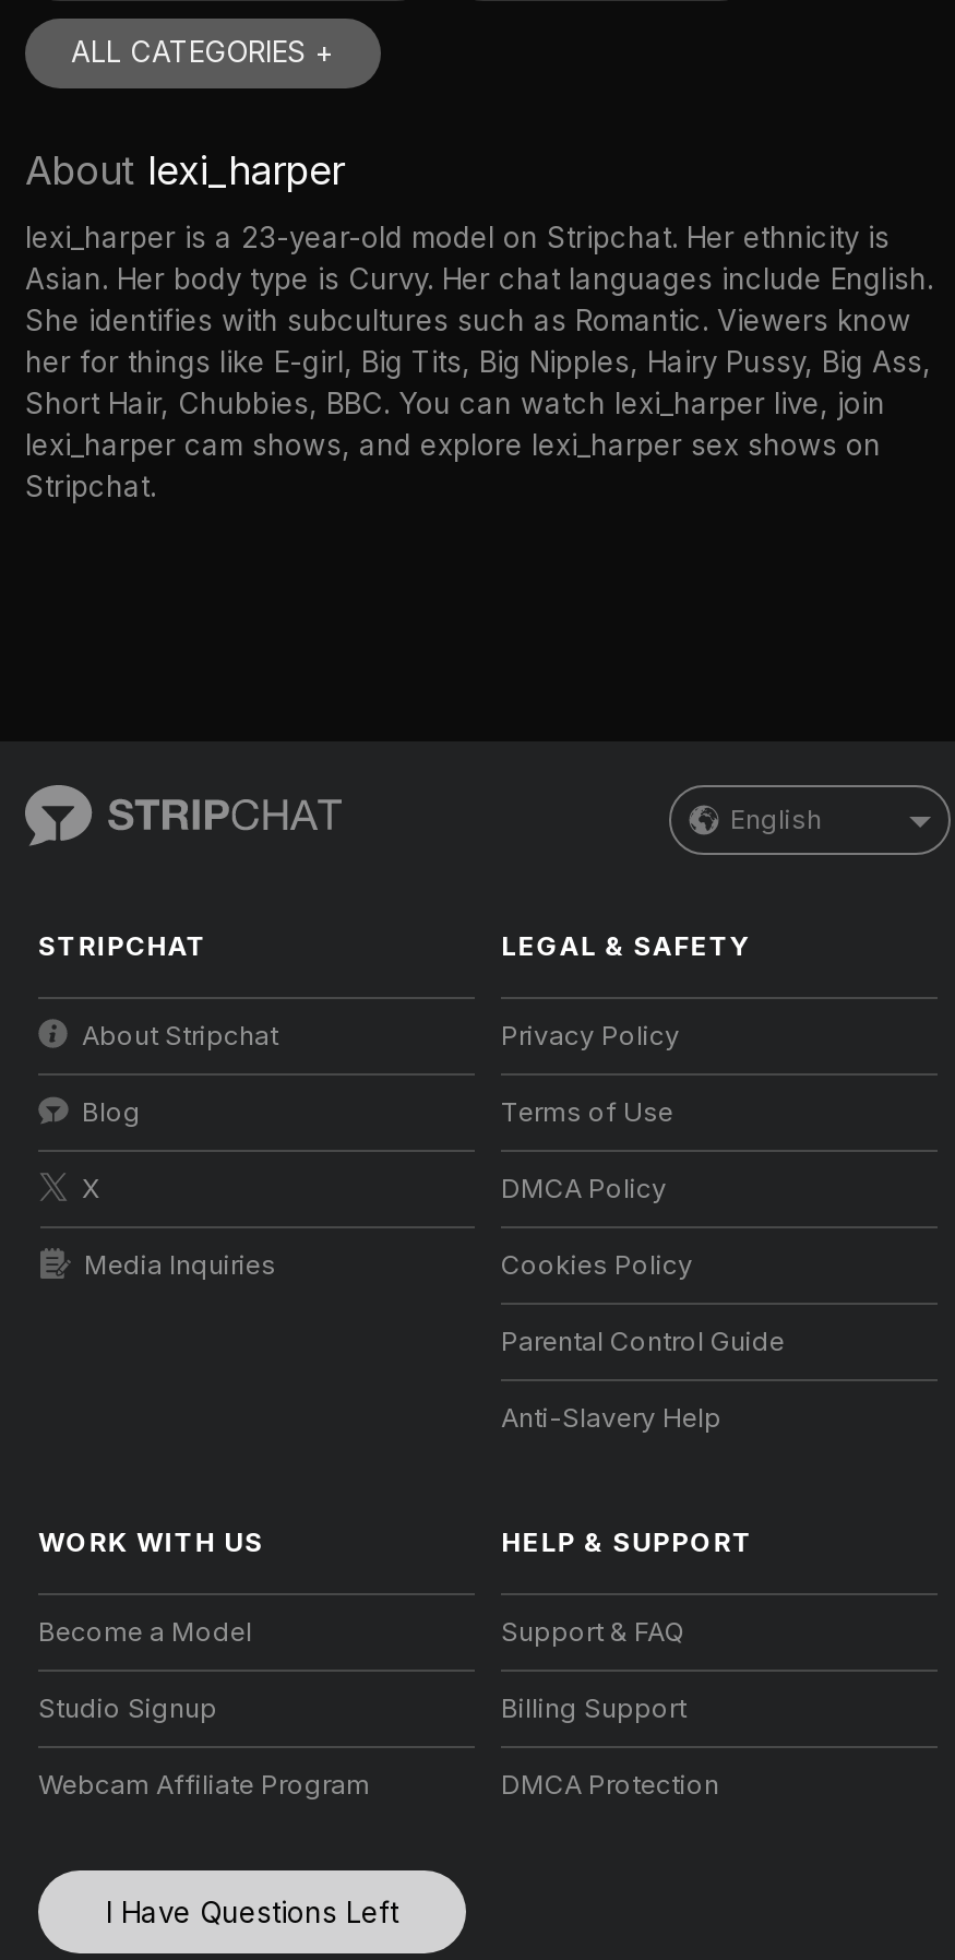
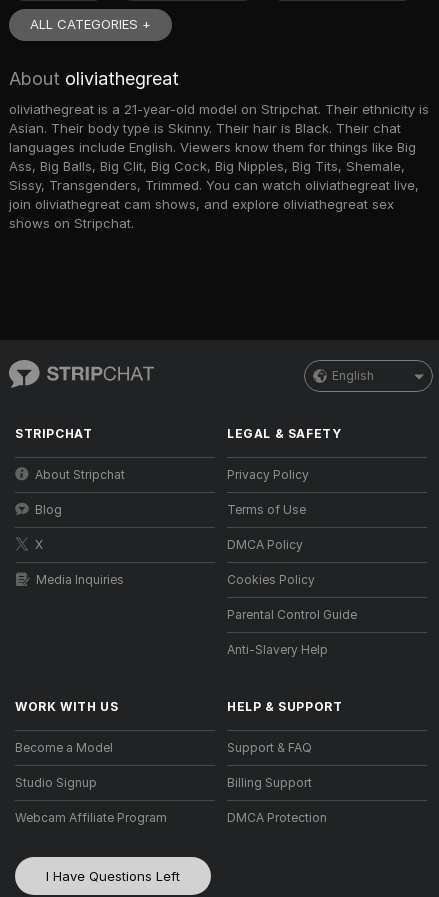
- About lexi_harper
+ About oliviathegreat

- lexi_harper is a 23-year-old model on Stripchat. Her ethnicity is
- Asian. Her body type is Curvy. Her chat languages include English.
- She identifies with subcultures such as Romantic. Viewers know
- her for things like E-girl, Big Tits, Big Nipples, Hairy Pussy, Big Ass,
- Short Hair, Chubbies, BBC. You can watch lexi_harper live, join
- lexi_harper cam shows, and explore lexi_harper sex shows on
- Stripchat.
+ oliviathegreat is a 21-year-old model on Stripchat. Their ethnicity is
+ Asian. Their body type is Skinny. Their hair is Black. Their chat
+ languages include English. Viewers know them for things like Big
+ Ass, Big Balls, Big Clit, Big Cock, Big Nipples, Big Tits, Shemale,
+ Sissy, Transgenders, Trimmed. You can watch oliviathegreat live,
+ join oliviathegreat cam shows, and explore oliviathegreat sex
+ shows on Stripchat.
